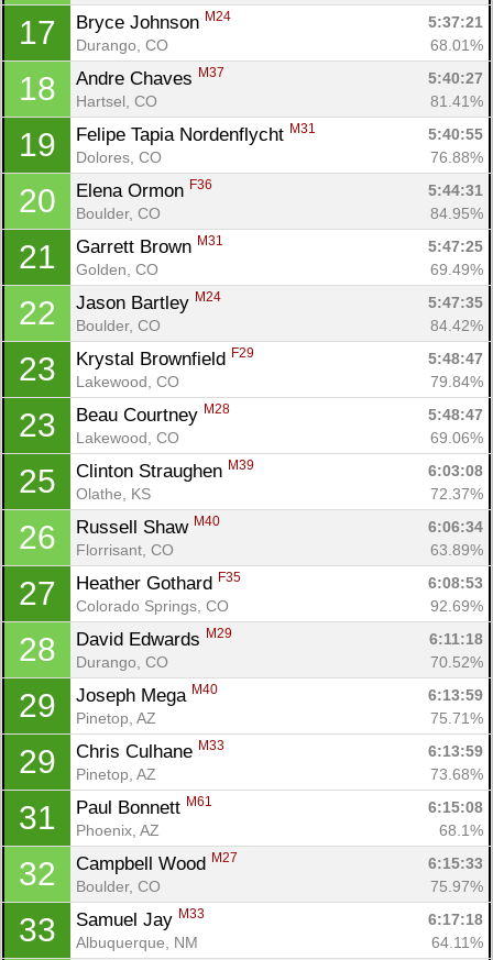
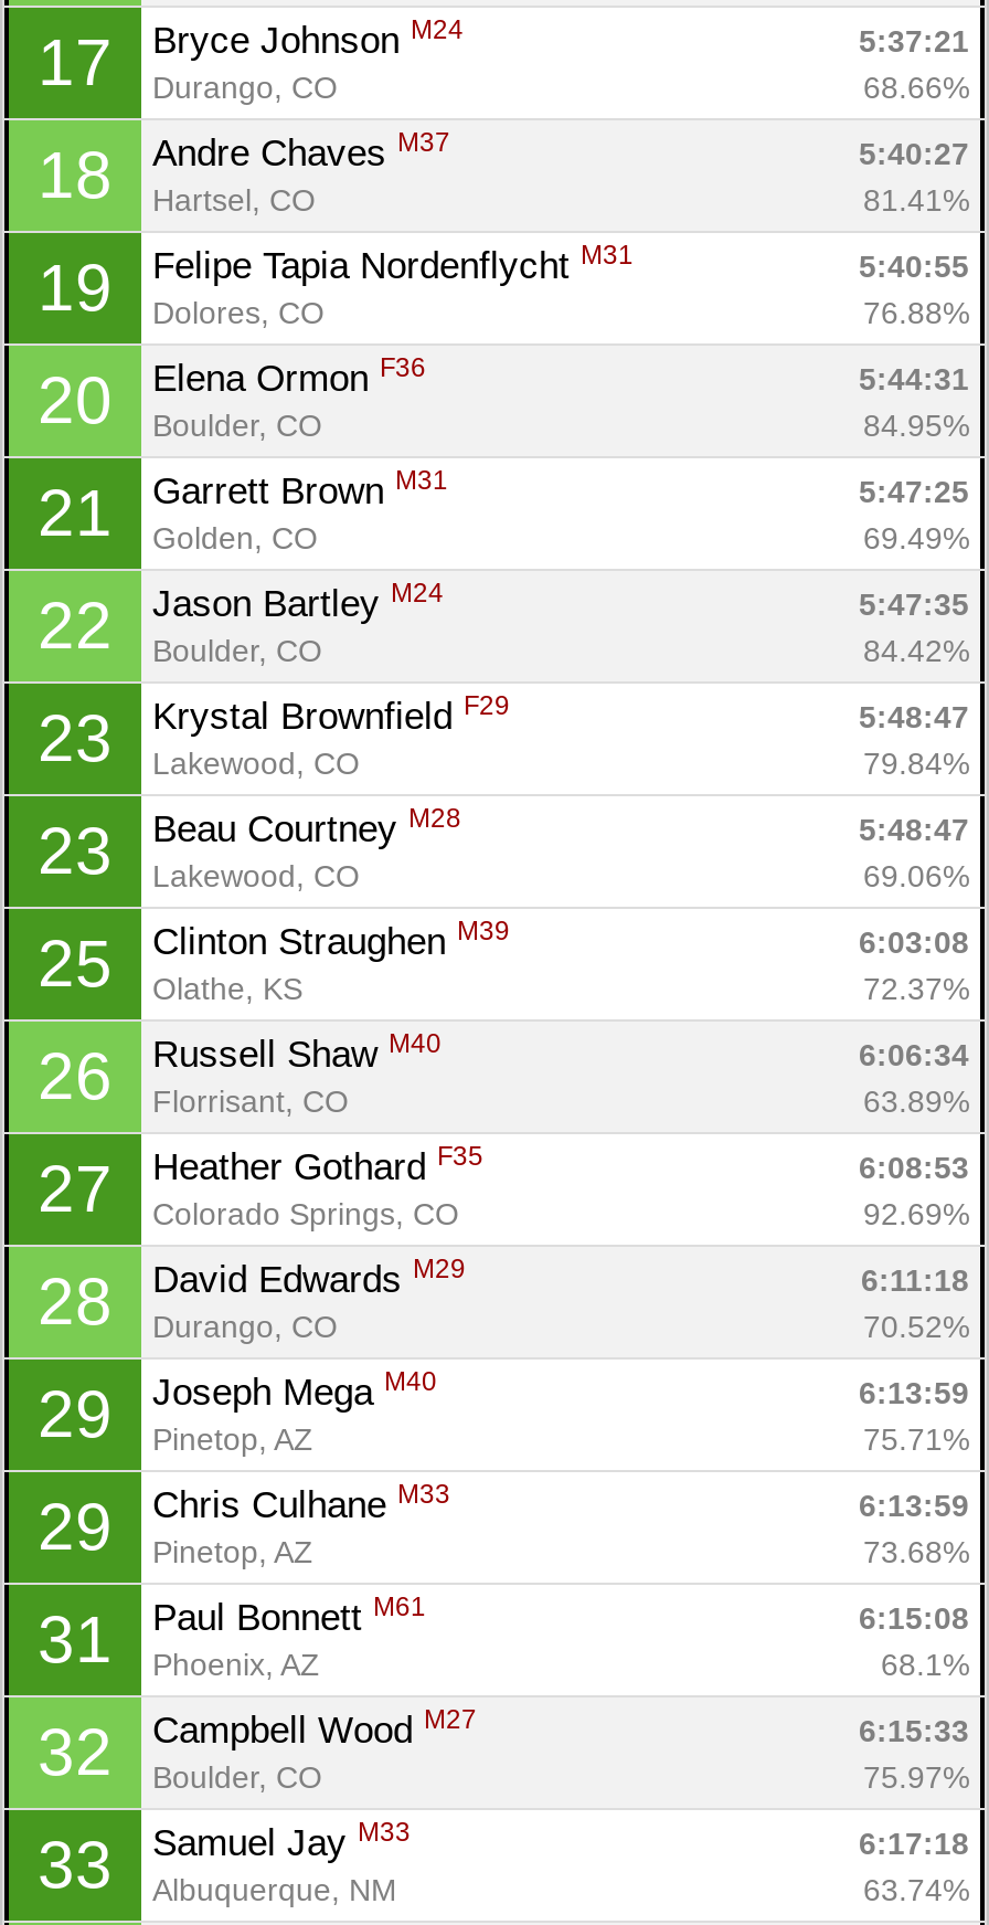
- 68.01%
+ 68.66%

- 64.11%
+ 63.74%
